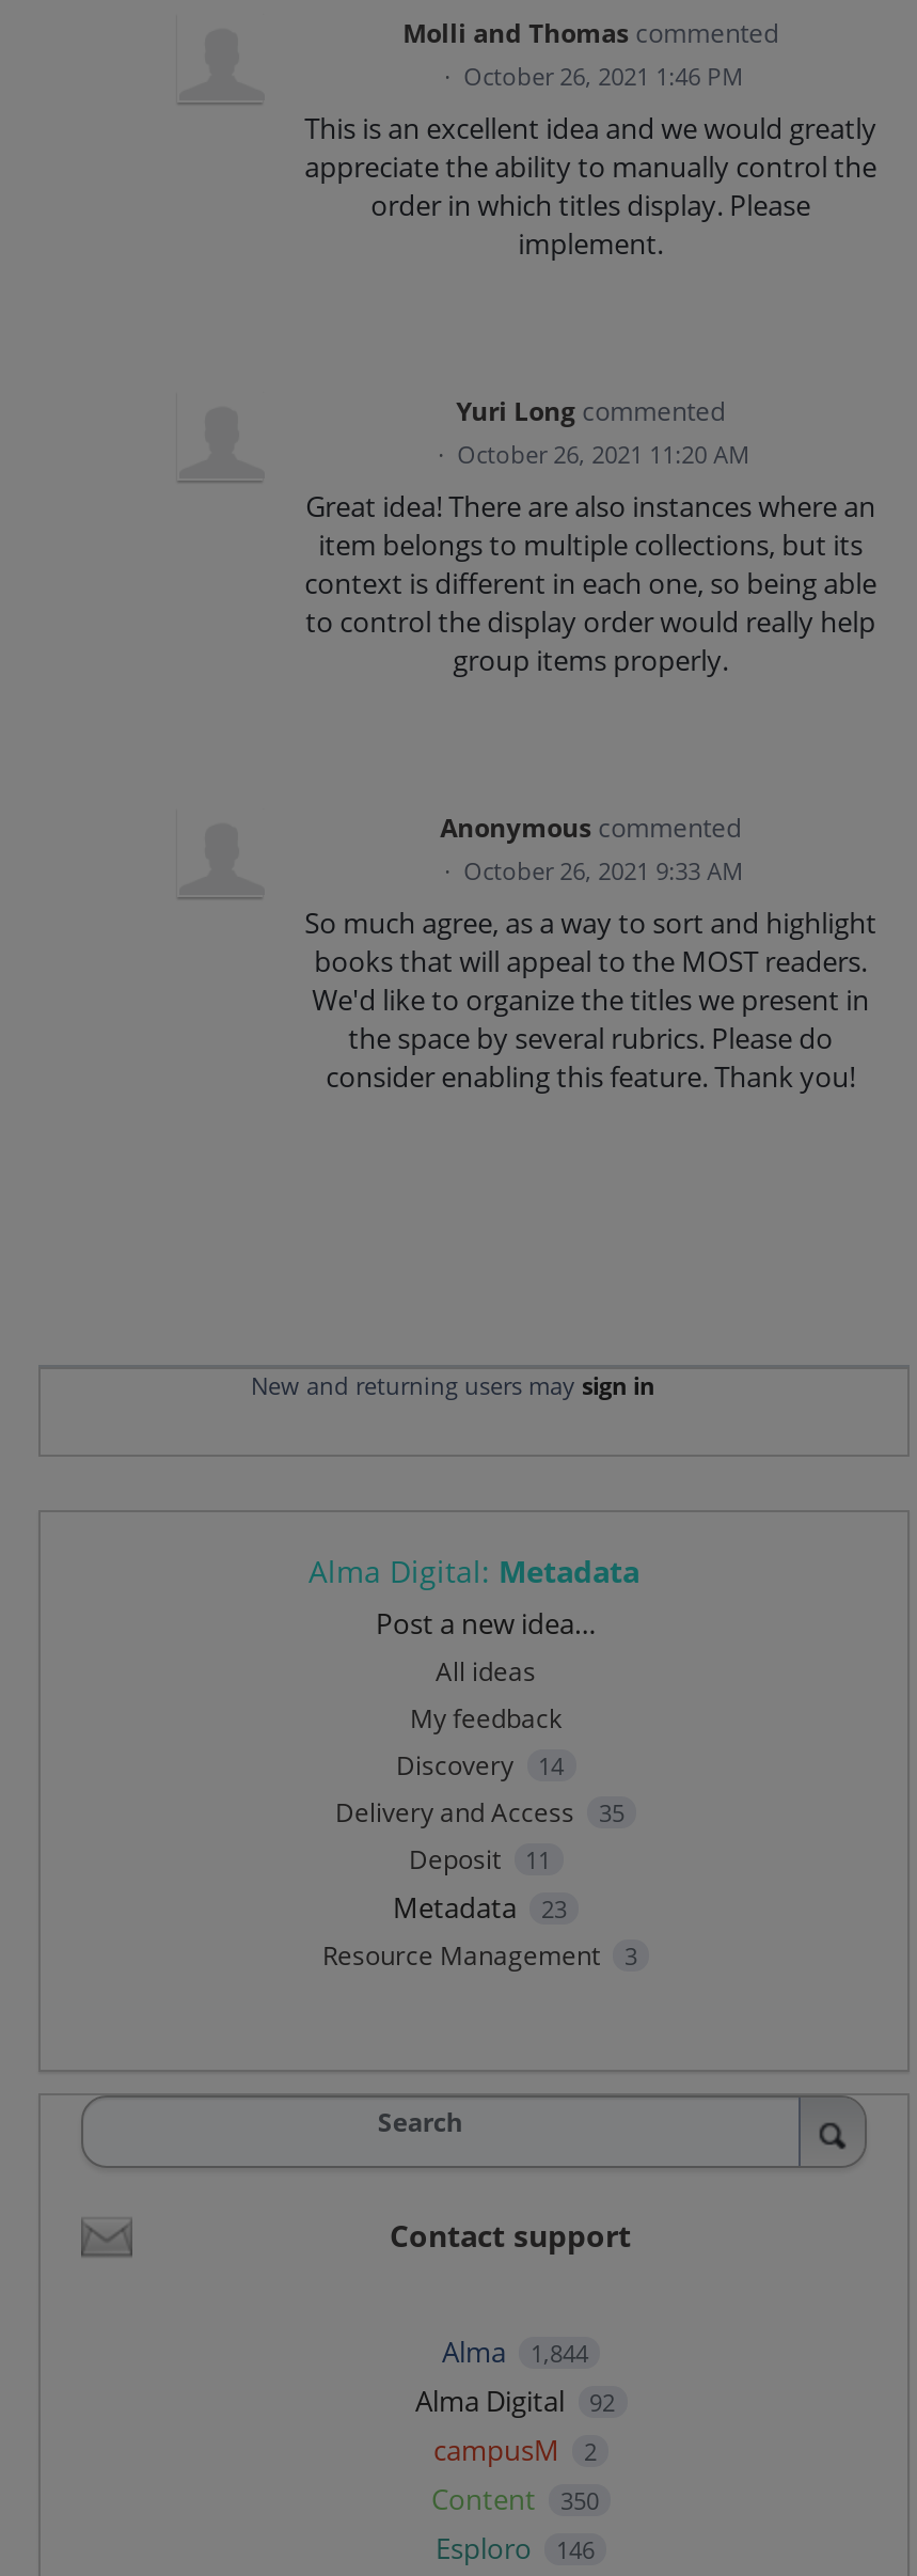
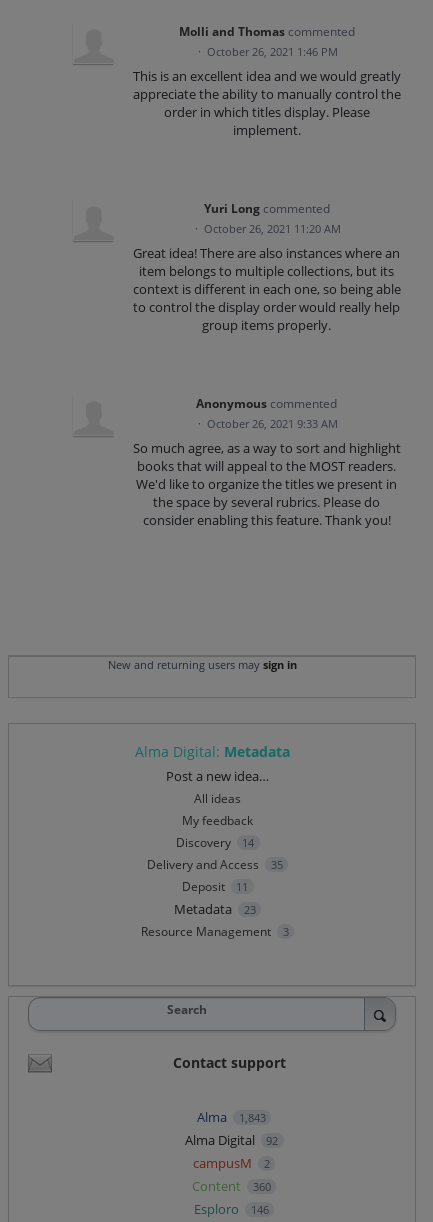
- Alma 1,844
+ Alma 1,843

- Content 350
+ Content 360
